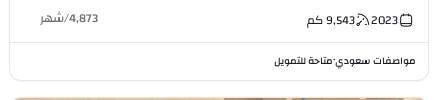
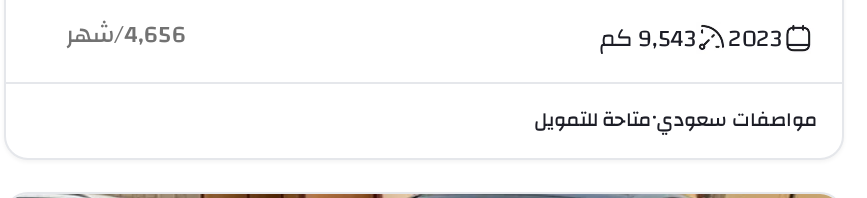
- 4,873
+ 4,656
